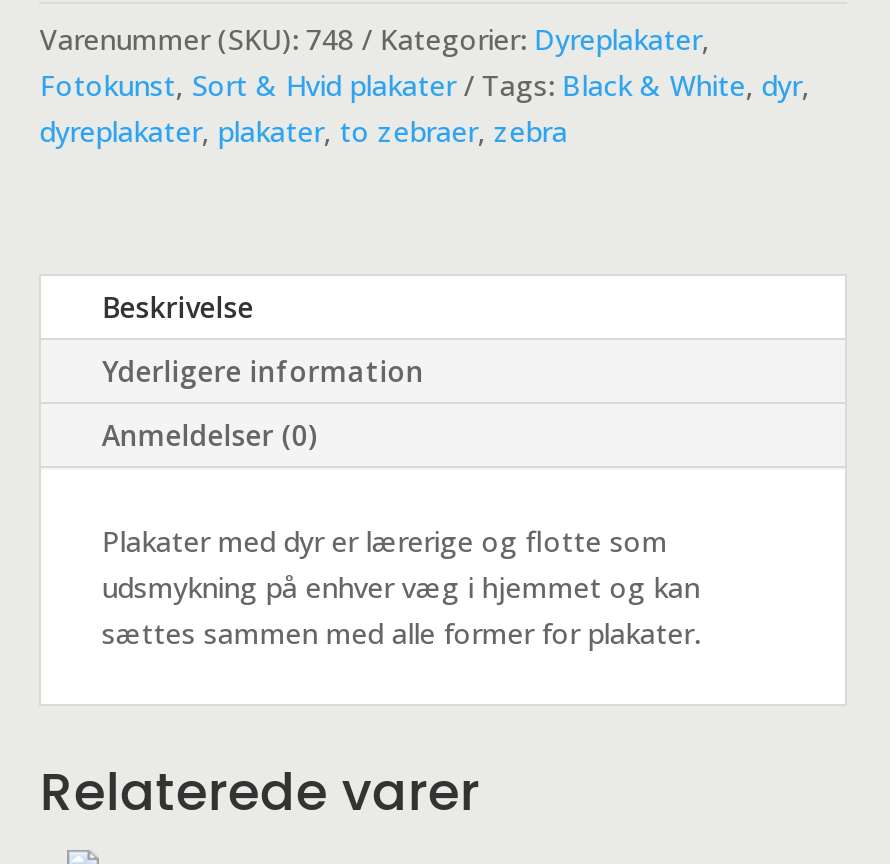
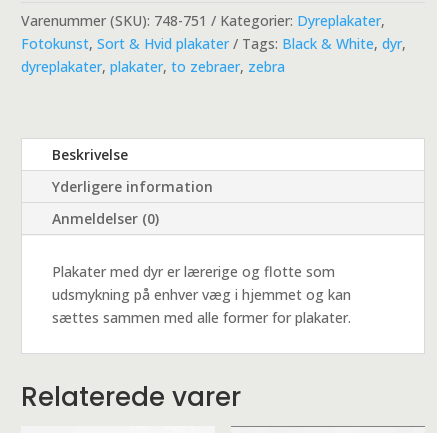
- Varenummer (SKU): 748
+ Varenummer (SKU): 748-751
